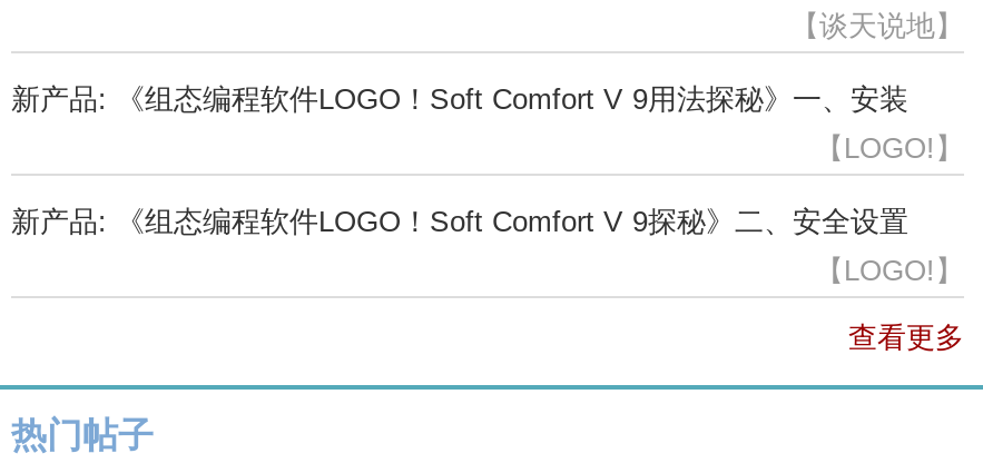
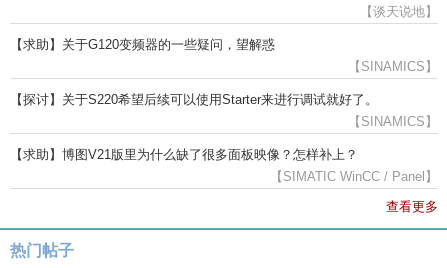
- 新产品: 《组态编程软件LOGO！Soft Comfort V 9用法探秘》一、安装
- 【LOGO!】
- 新产品: 《组态编程软件LOGO！Soft Comfort V 9探秘》二、安全设置
- 【LOGO!】
+ 【求助】关于G120变频器的一些疑问，望解惑
+ 【SINAMICS】
+ 【探讨】关于S220希望后续可以使用Starter来进行调试就好了。
+ 【SINAMICS】
+ 【求助】博图V21版里为什么缺了很多面板映像？怎样补上？
+ 【SIMATIC WinCC / Panel】
